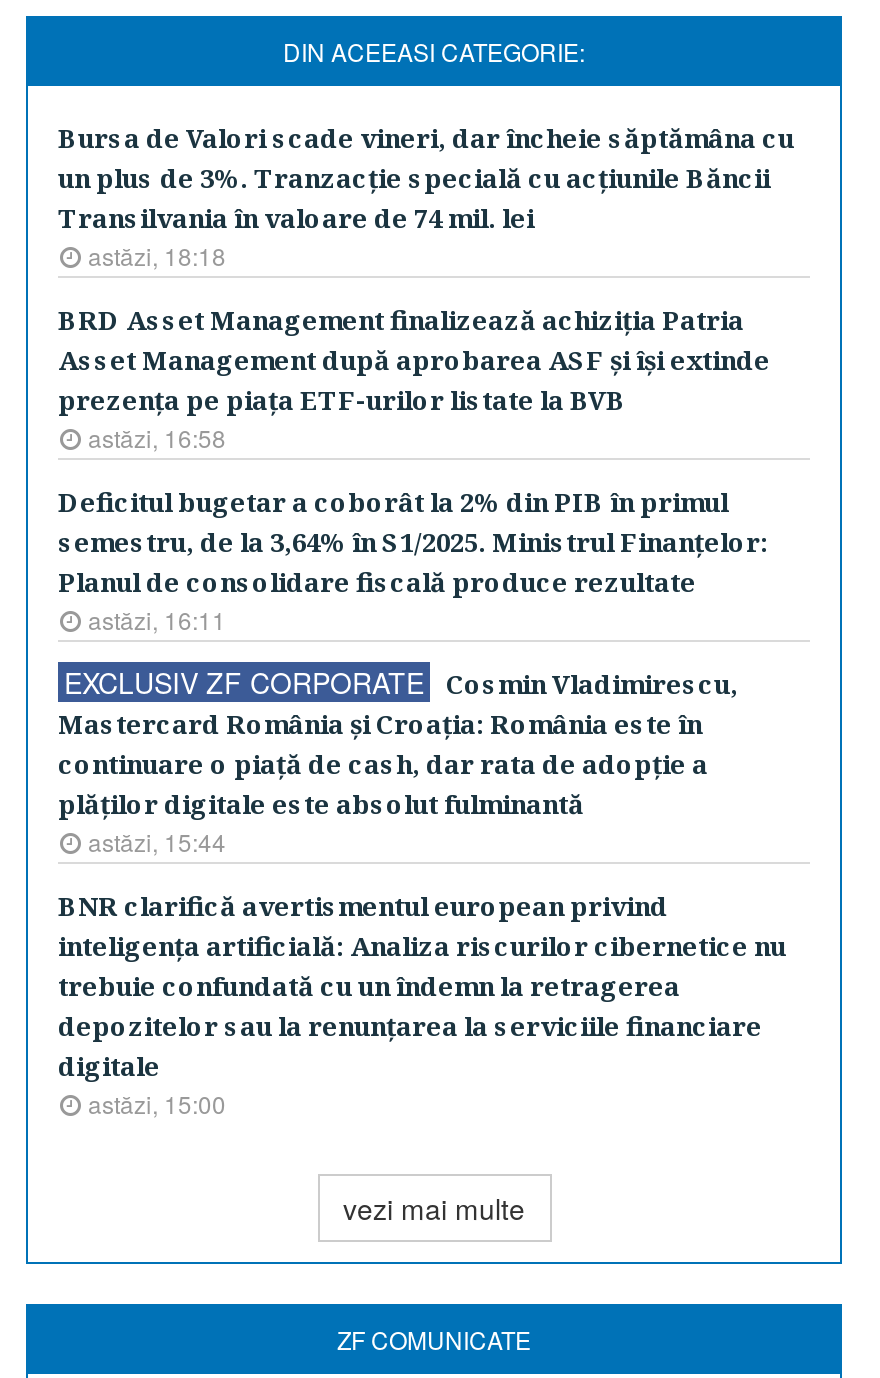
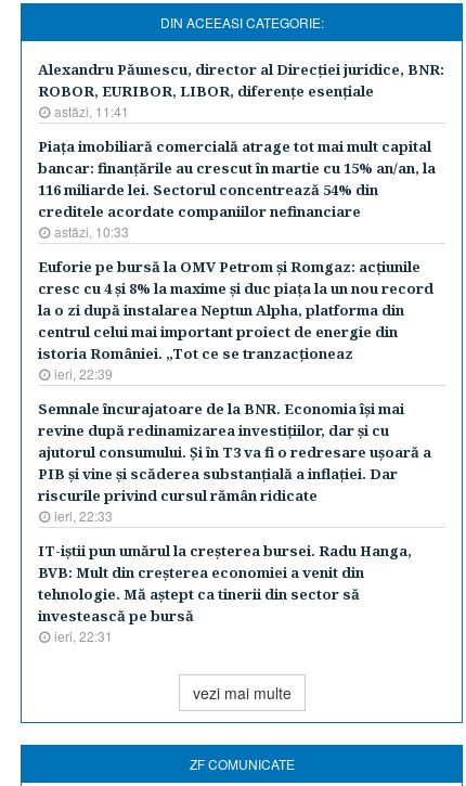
- Bursa de Valori scade vineri, dar încheie săptămâna cu
- un plus de 3%. Tranzacţie specială cu acţiunile Băncii
- Transilvania în valoare de 74 mil. lei
- astăzi, 18:18
+ Alexandru Păunescu, director al Direcţiei juridice, BNR:
+ ROBOR, EURIBOR, LIBOR, diferenţe esenţiale
+ astăzi, 11:41

- BRD Asset Management finalizează achiziţia Patria
- Asset Management după aprobarea ASF şi îşi extinde
- prezenţa pe piaţa ETF-urilor listate la BVB
- astăzi, 16:58
+ Piaţa imobiliară comercială atrage tot mai mult capital
+ bancar: finanţările au crescut în martie cu 15% an/an, la
+ 116 miliarde lei. Sectorul concentrează 54% din
+ creditele acordate companiilor nefinanciare
+ astăzi, 10:33

- Deficitul bugetar a coborât la 2% din PIB în primul
- semestru, de la 3,64% în S1/2025. Ministrul Finanţelor:
- Planul de consolidare fiscală produce rezultate
- astăzi, 16:11
+ Euforie pe bursă la OMV Petrom şi Romgaz: acţiunile
+ cresc cu 4 şi 8% la maxime şi duc piaţa la un nou record
+ la o zi după instalarea Neptun Alpha, platforma din
+ centrul celui mai important proiect de energie din
+ istoria României. „Tot ce se tranzacţioneaz
+ ieri, 22:39

- EXCLUSIV ZF CORPORATE
- Cosmin Vladimirescu,
- Mastercard România şi Croaţia: România este în
- continuare o piaţă de cash, dar rata de adopţie a
- plăţilor digitale este absolut fulminantă
- astăzi, 15:44
+ Semnale încurajatoare de la BNR. Economia îşi mai
+ revine după redinamizarea investiţiilor, dar şi cu
+ ajutorul consumului. Şi în T3 va fi o redresare uşoară a
+ PIB şi vine şi scăderea substanţială a inflaţiei. Dar
+ riscurile privind cursul rămân ridicate
+ ieri, 22:33

- BNR clarifică avertismentul european privind
- inteligenţa artificială: Analiza riscurilor cibernetice nu
- trebuie confundată cu un îndemn la retragerea
- depozitelor sau la renunţarea la serviciile financiare
- digitale
- astăzi, 15:00
+ IT-iştii pun umărul la creşterea bursei. Radu Hanga,
+ BVB: Mult din creşterea economiei a venit din
+ tehnologie. Mă aştept ca tinerii din sector să
+ investească pe bursă
+ ieri, 22:31
